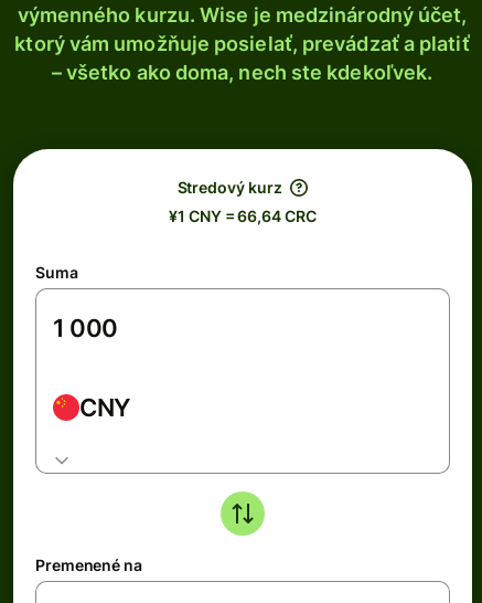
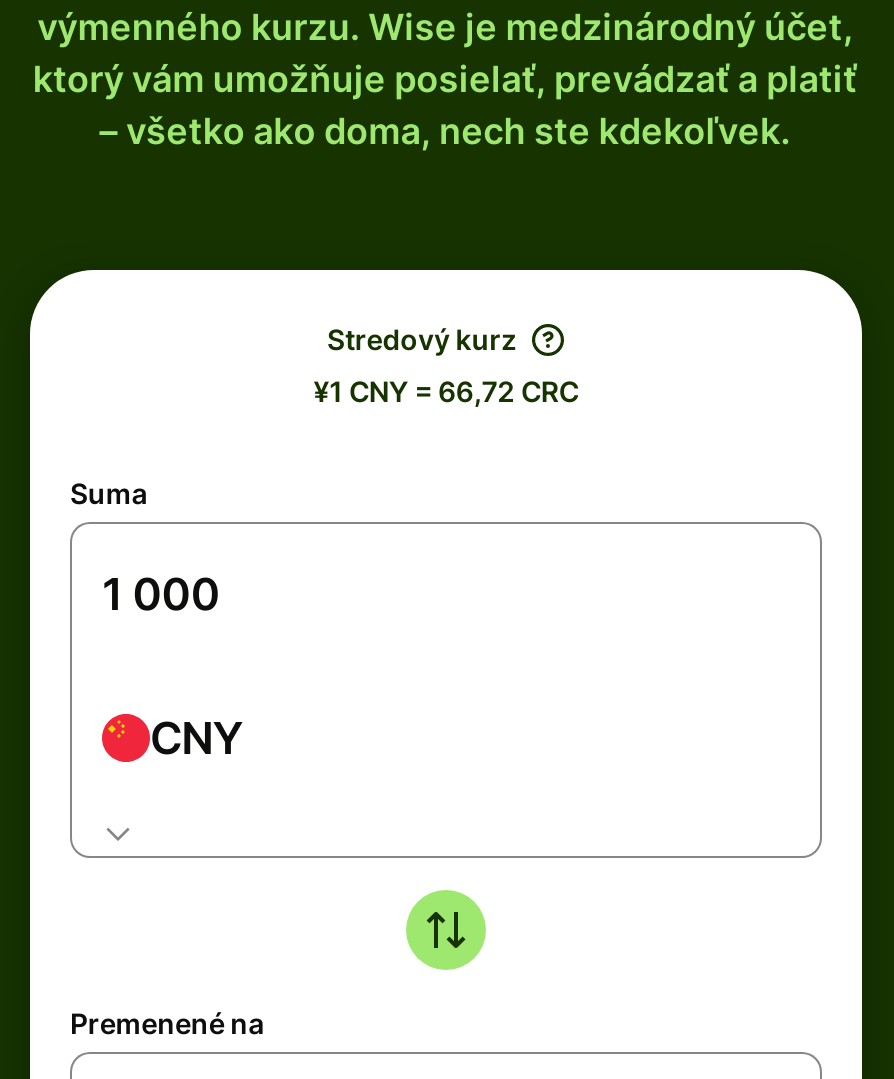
- ¥1 CNY = 66,64 CRC
+ ¥1 CNY = 66,72 CRC
